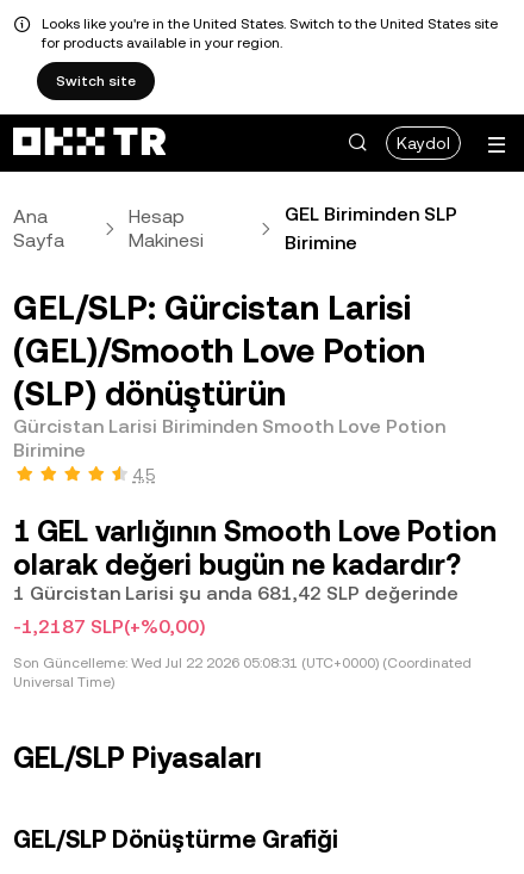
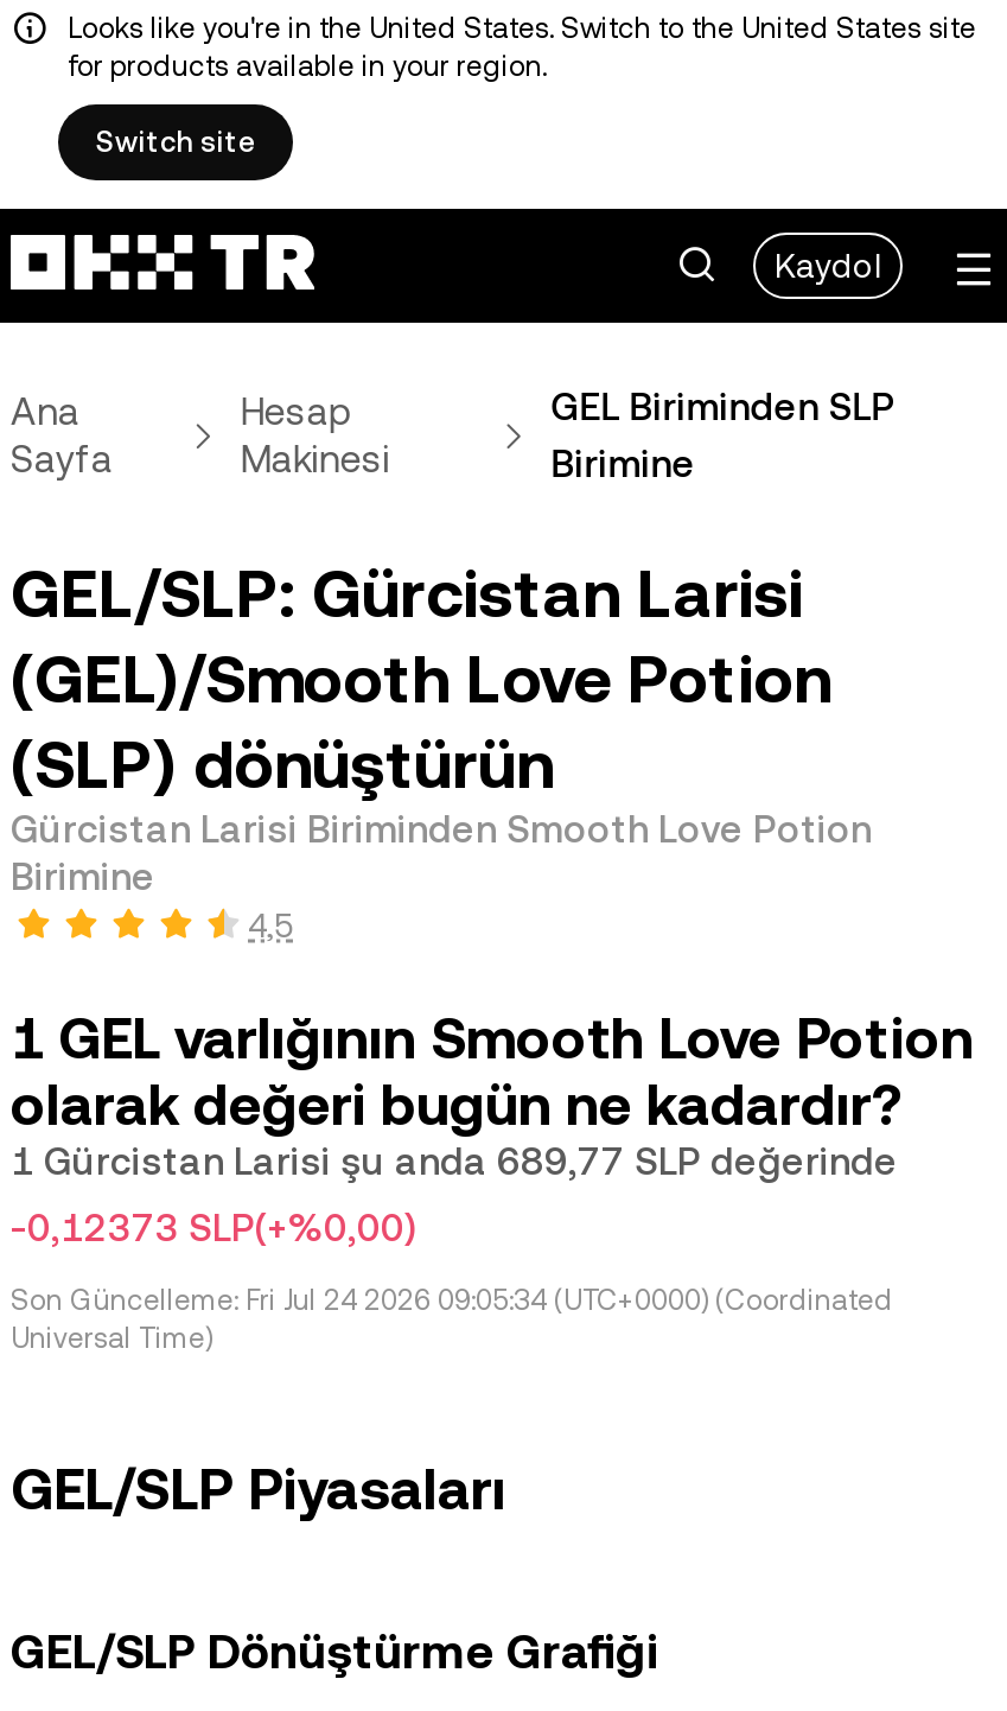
- 1 Gürcistan Larisi şu anda 681,42 SLP değerinde
+ 1 Gürcistan Larisi şu anda 689,77 SLP değerinde

- -1,2187 SLP(+%0,00)
+ -0,12373 SLP(+%0,00)

- Son Güncelleme: Wed Jul 22 2026 05:08:31 (UTC+0000) (Coordinated
+ Son Güncelleme: Fri Jul 24 2026 09:05:34 (UTC+0000) (Coordinated
